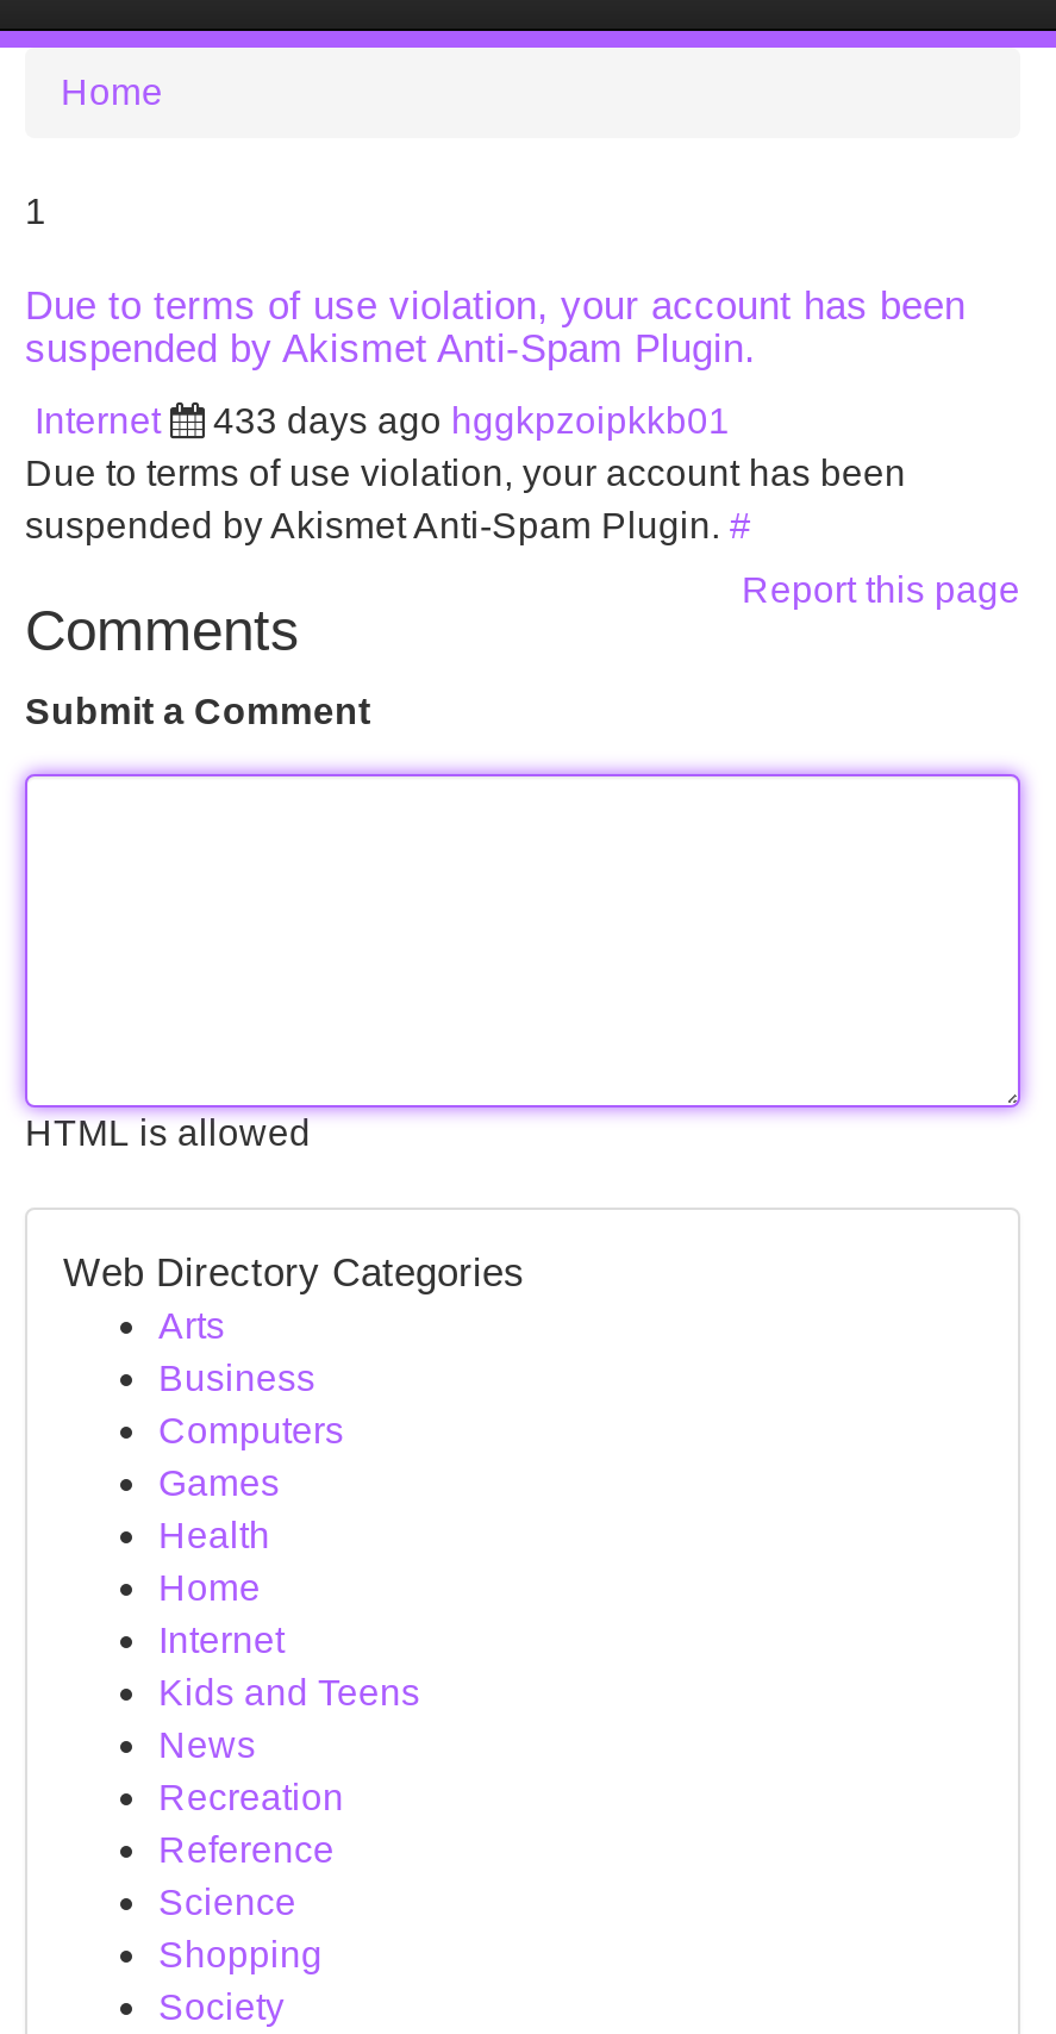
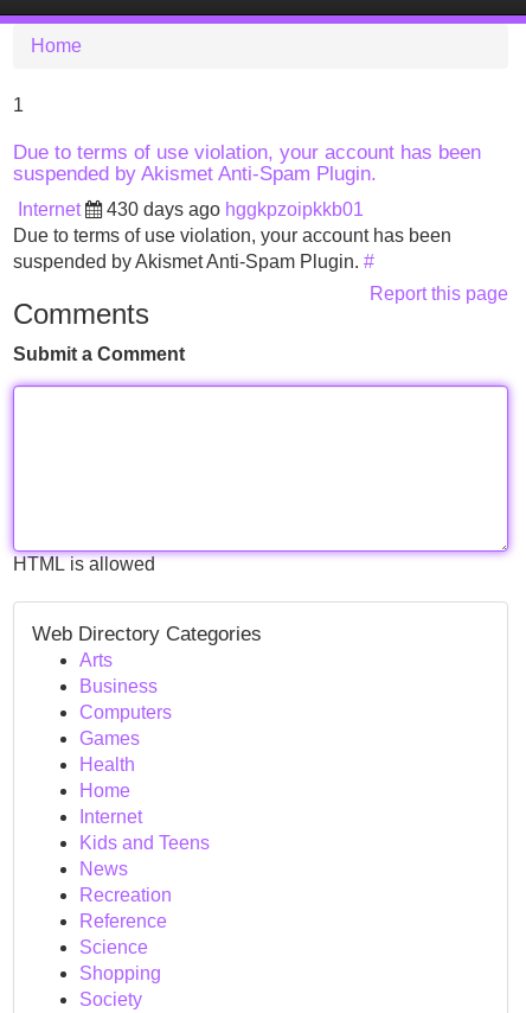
- 433 days ago hggkpzoipkkb01
+ 430 days ago hggkpzoipkkb01
